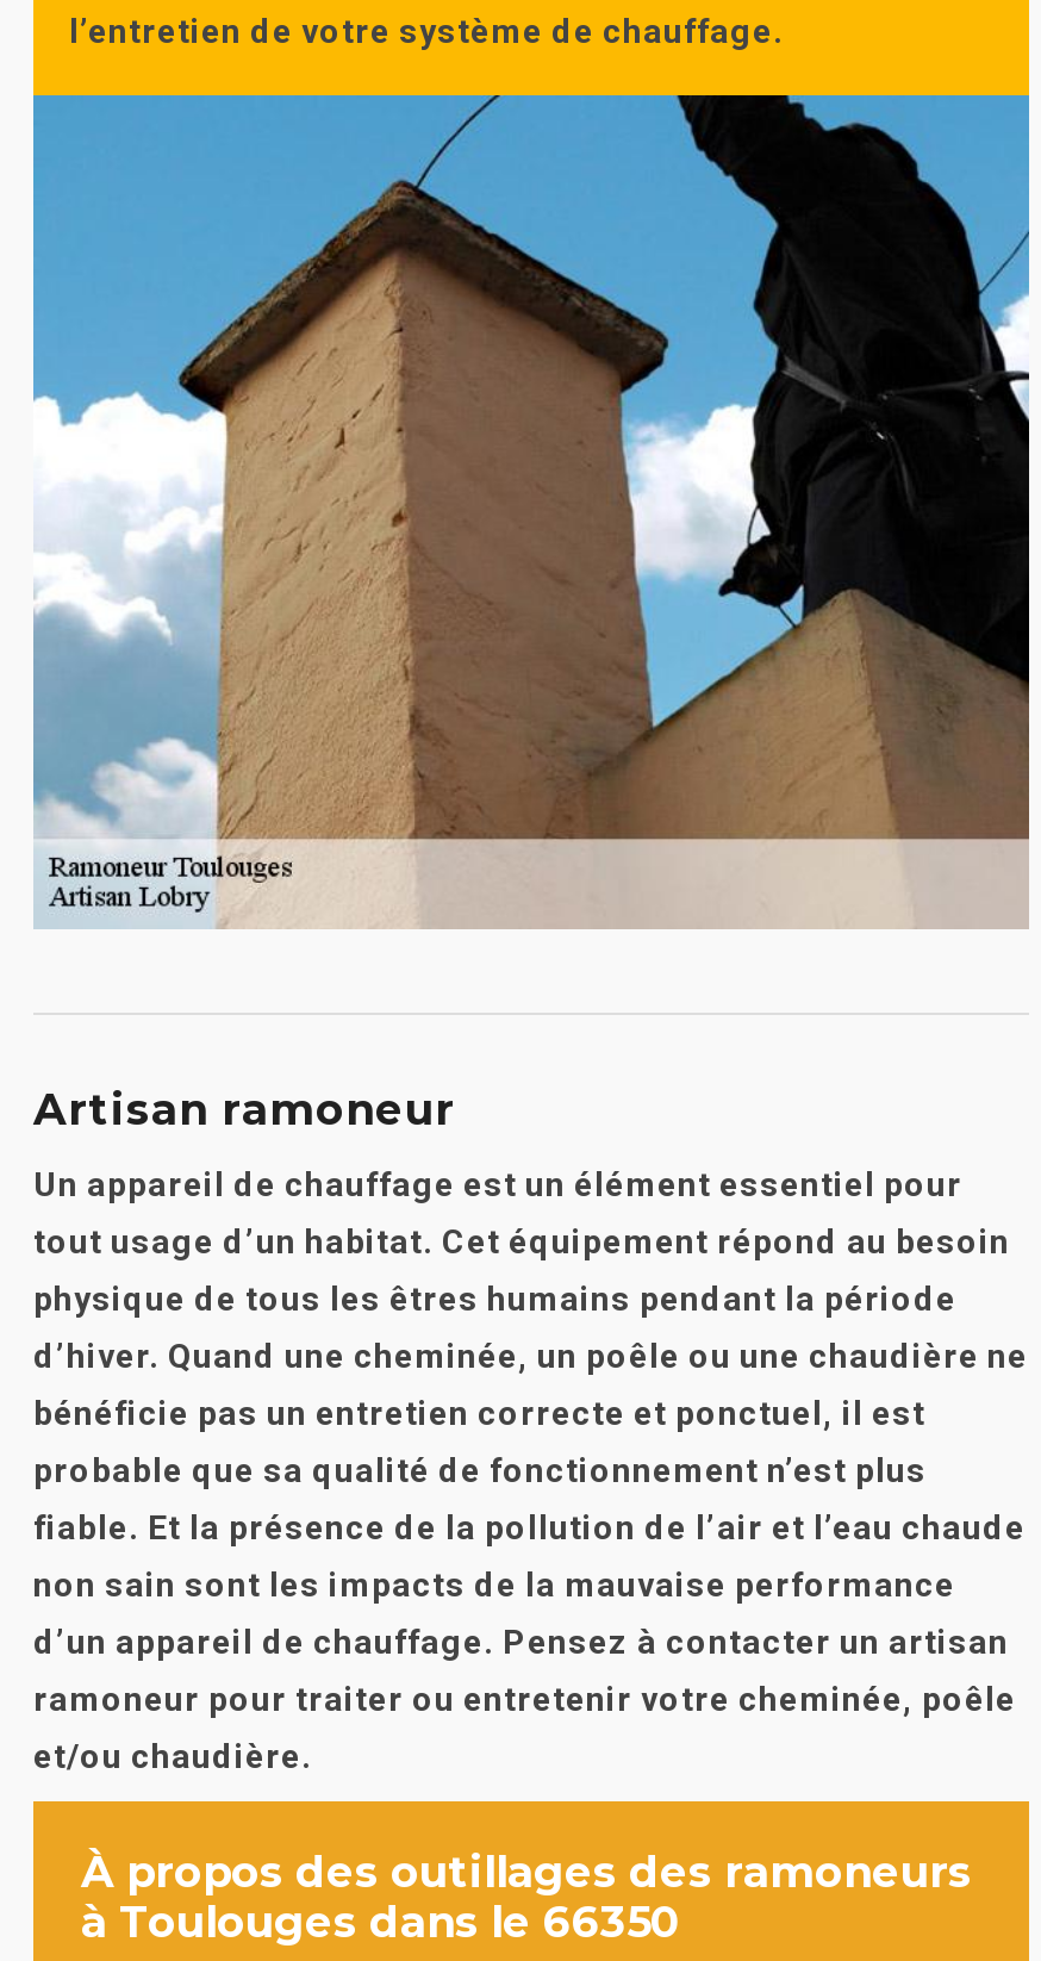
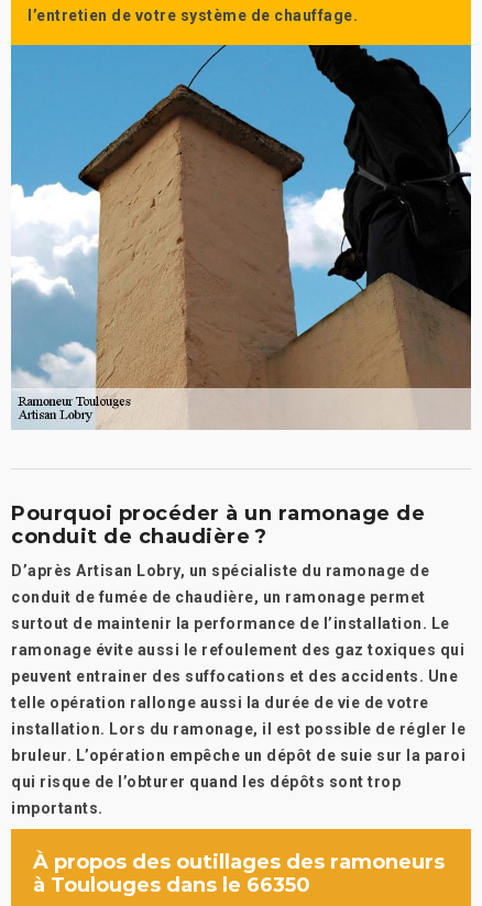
- Artisan ramoneur
- Un appareil de chauffage est un élément essentiel pour
- tout usage d’un habitat. Cet équipement répond au besoin
- physique de tous les êtres humains pendant la période
- d’hiver. Quand une cheminée, un poêle ou une chaudière ne
- bénéficie pas un entretien correcte et ponctuel, il est
- probable que sa qualité de fonctionnement n’est plus
- fiable. Et la présence de la pollution de l’air et l’eau chaude
- non sain sont les impacts de la mauvaise performance
- d’un appareil de chauffage. Pensez à contacter un artisan
- ramoneur pour traiter ou entretenir votre cheminée, poêle
- et/ou chaudière.
+ Pourquoi procéder à un ramonage de
+ conduit de chaudière ?
+ D’après Artisan Lobry, un spécialiste du ramonage de
+ conduit de fumée de chaudière, un ramonage permet
+ surtout de maintenir la performance de l’installation. Le
+ ramonage évite aussi le refoulement des gaz toxiques qui
+ peuvent entrainer des suffocations et des accidents. Une
+ telle opération rallonge aussi la durée de vie de votre
+ installation. Lors du ramonage, il est possible de régler le
+ bruleur. L’opération empêche un dépôt de suie sur la paroi
+ qui risque de l’obturer quand les dépôts sont trop
+ importants.
